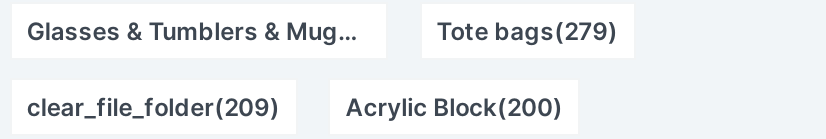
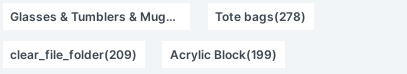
- Tote bags(279)
+ Tote bags(278)

- Acrylic Block(200)
+ Acrylic Block(199)
